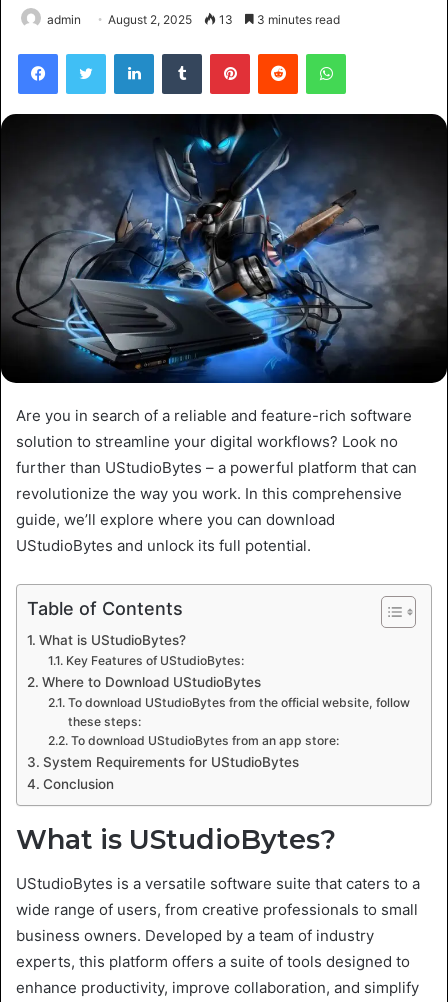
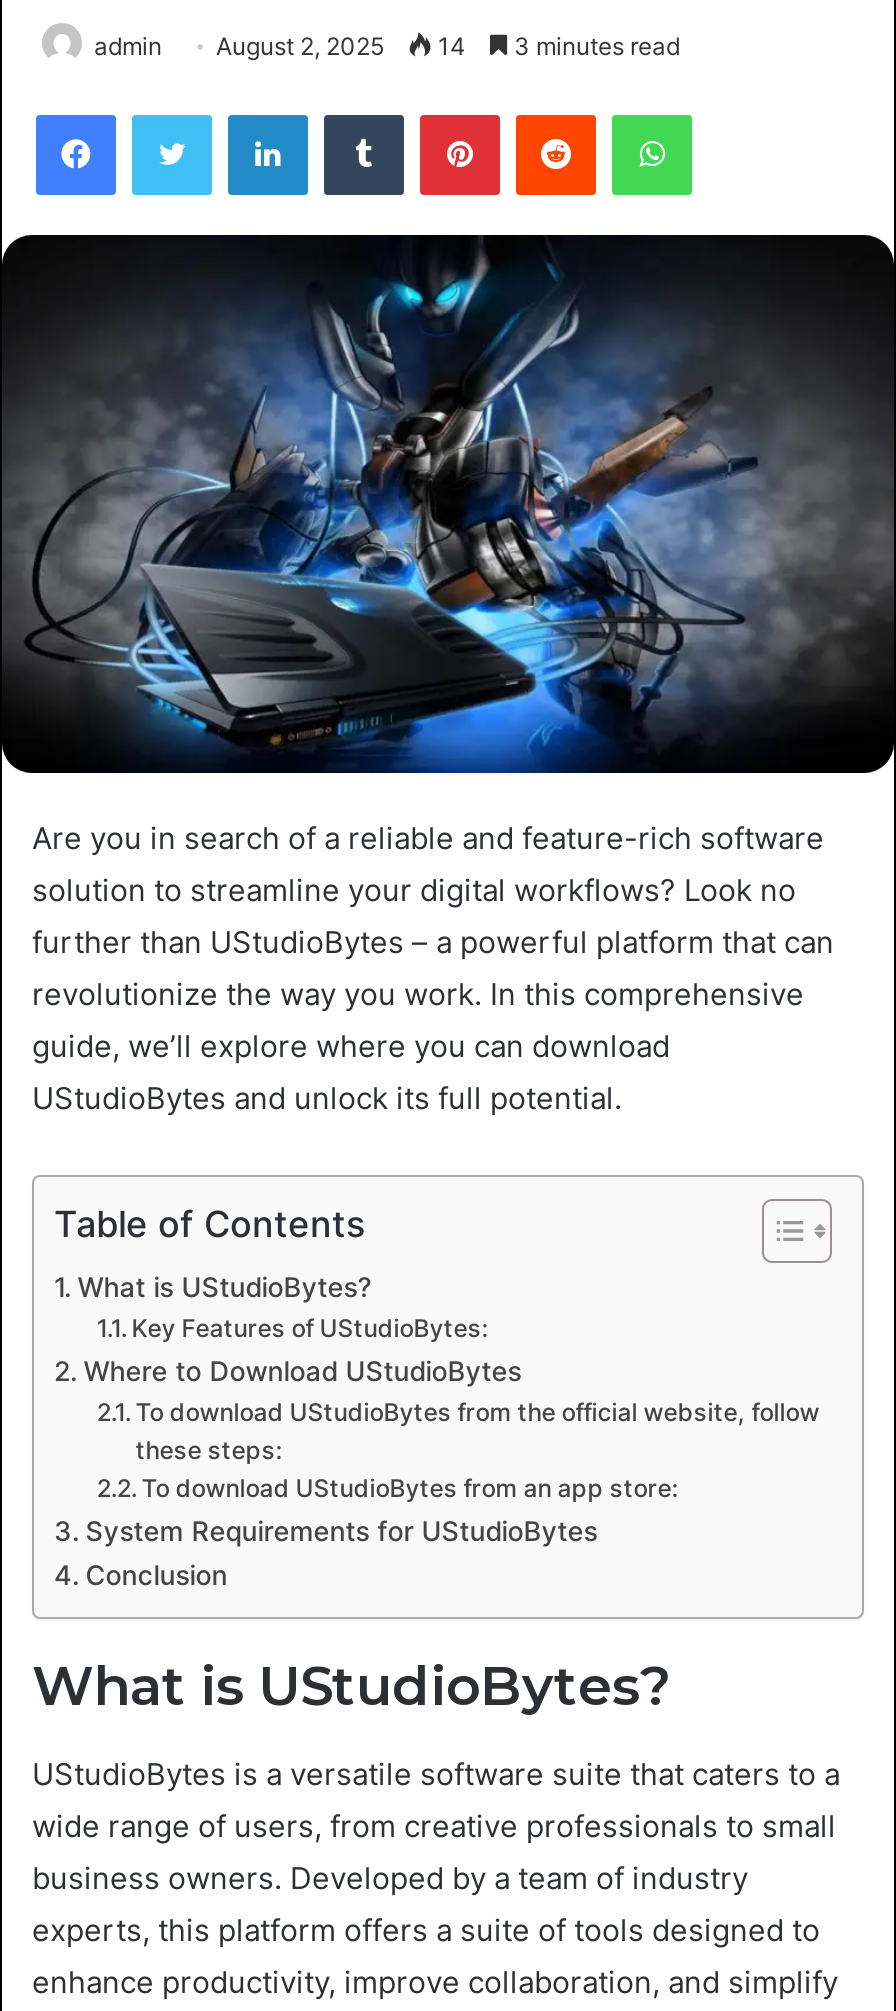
- admin August 2, 2025 13 3 minutes read
+ admin August 2, 2025 14 3 minutes read
